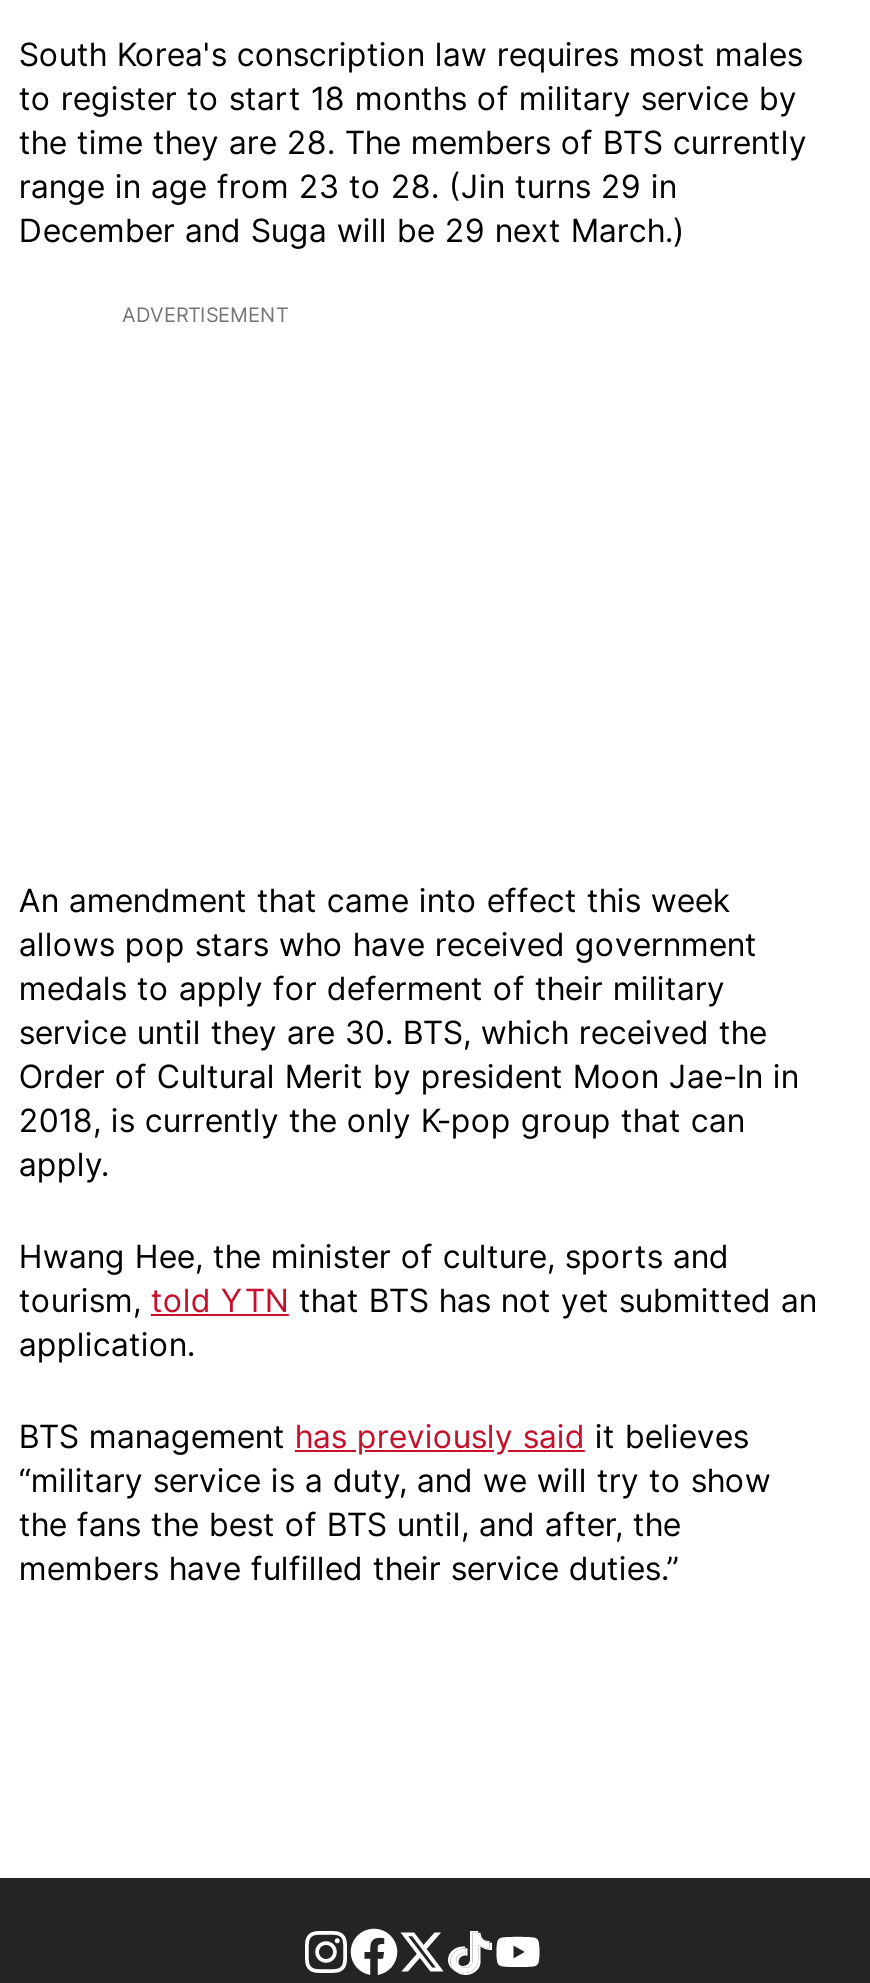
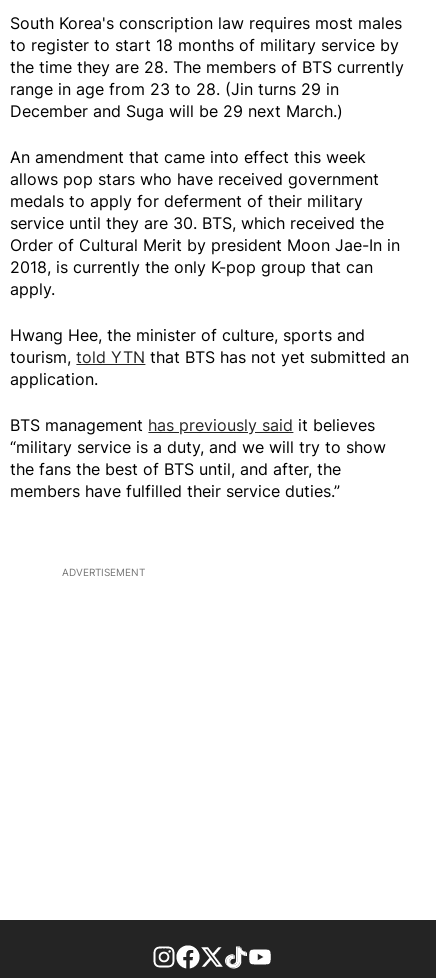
moved down: ADVERTISEMENT

moved up: An amendment that came into effect this week | allows pop stars who have received government | medals to apply for deferment of their military | ... | the fans the best of BTS until, and after, the | members have fulfilled their service duties.”
